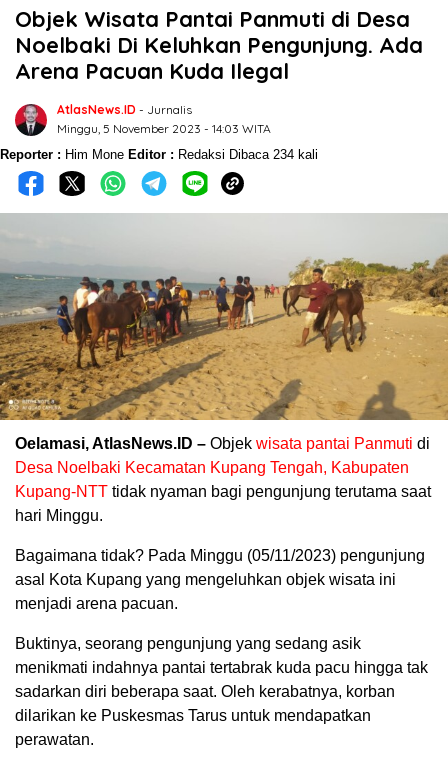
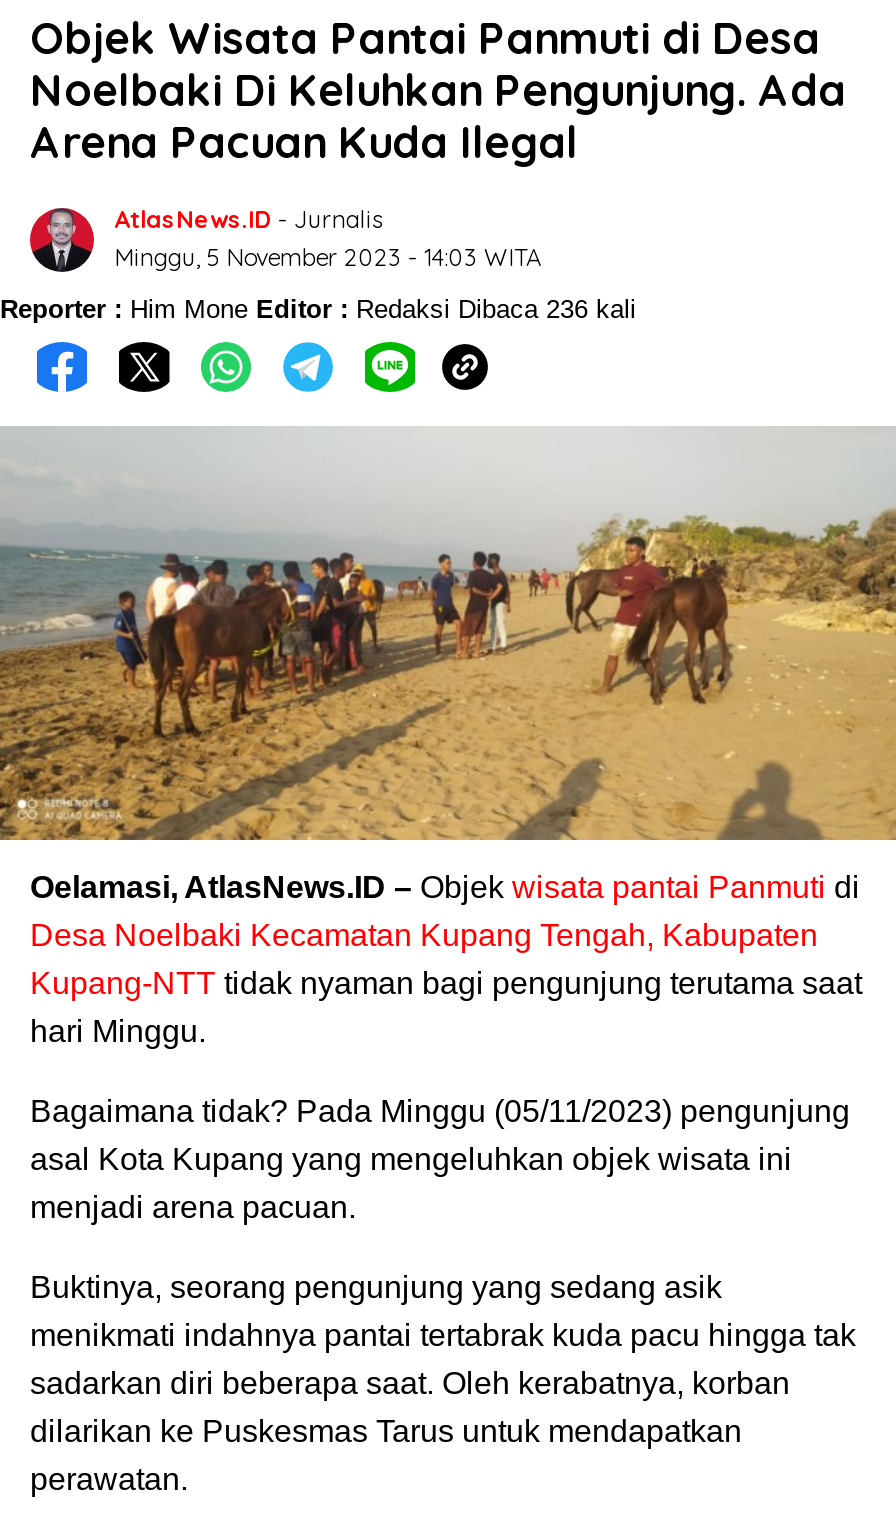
- Reporter : Him Mone Editor : Redaksi Dibaca 234 kali
+ Reporter : Him Mone Editor : Redaksi Dibaca 236 kali
